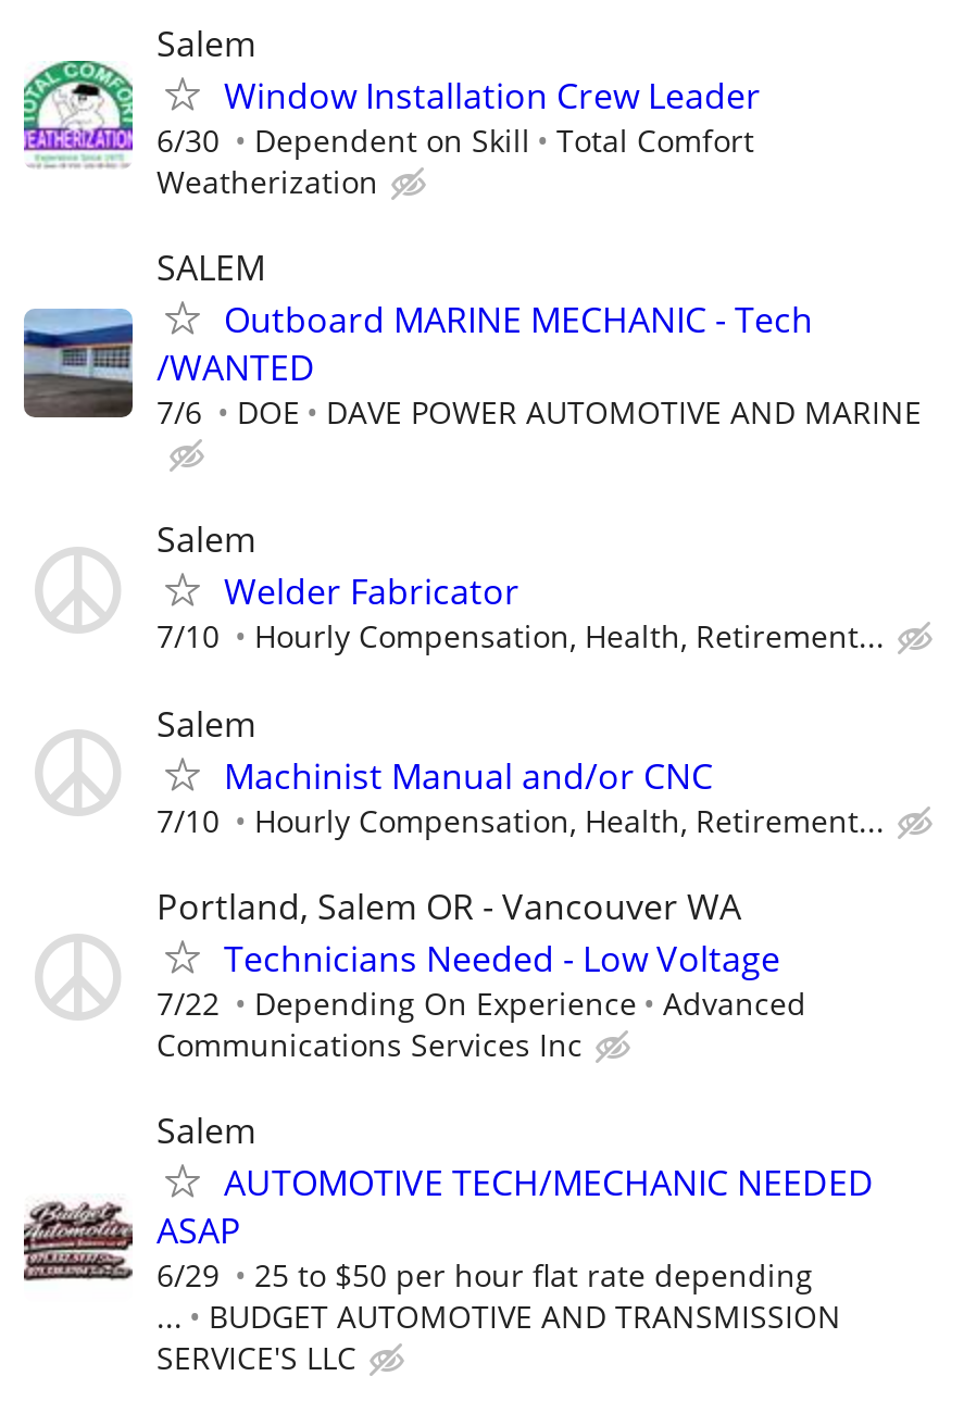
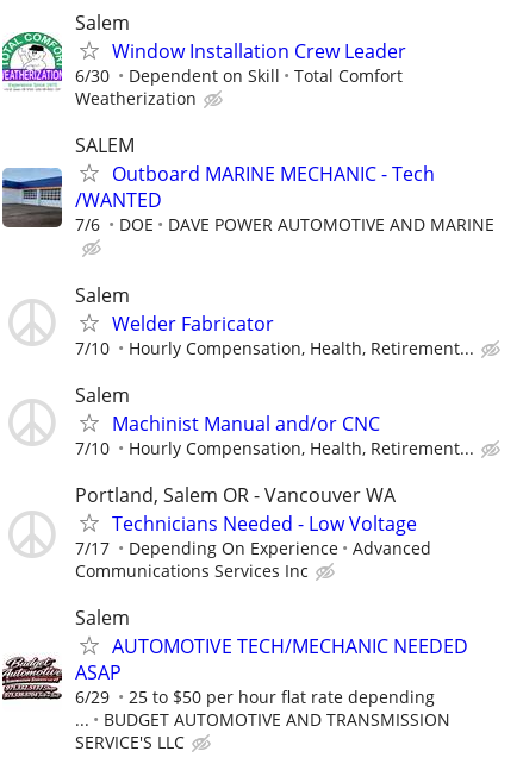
- 7/22 Depending On Experience Advanced
+ 7/17 Depending On Experience Advanced
